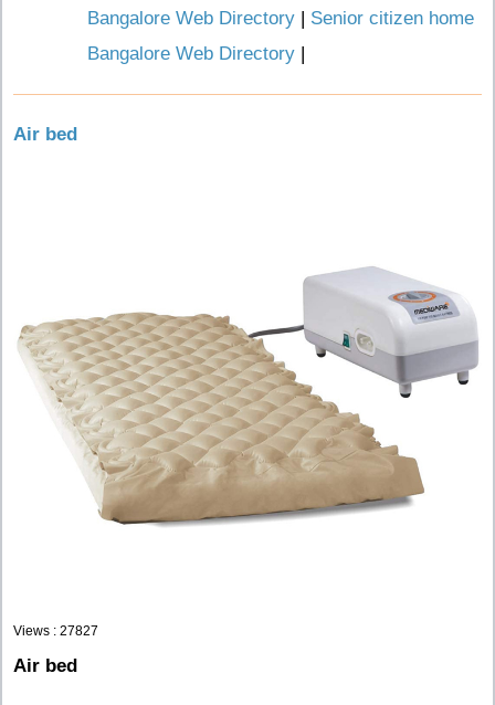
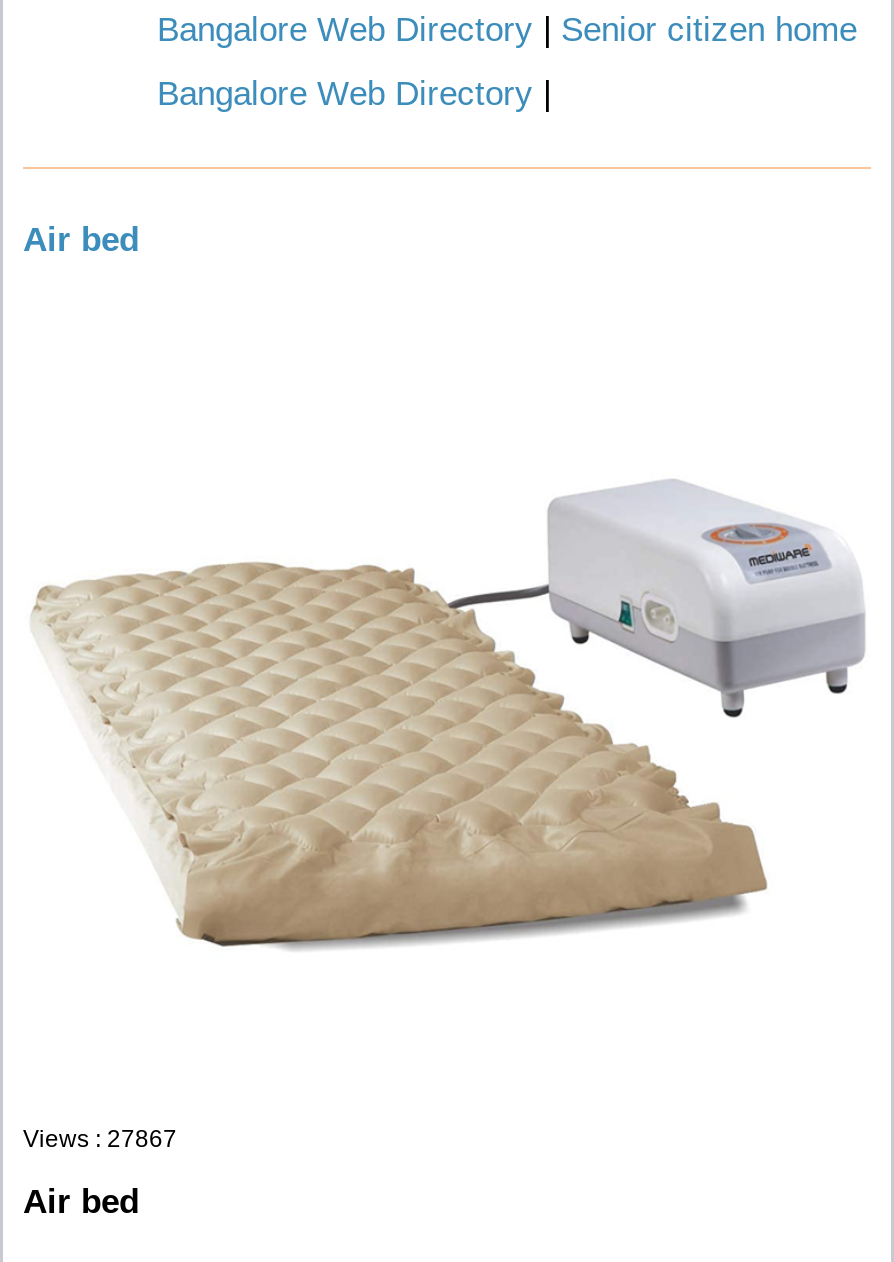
- Views : 27827
+ Views : 27867
